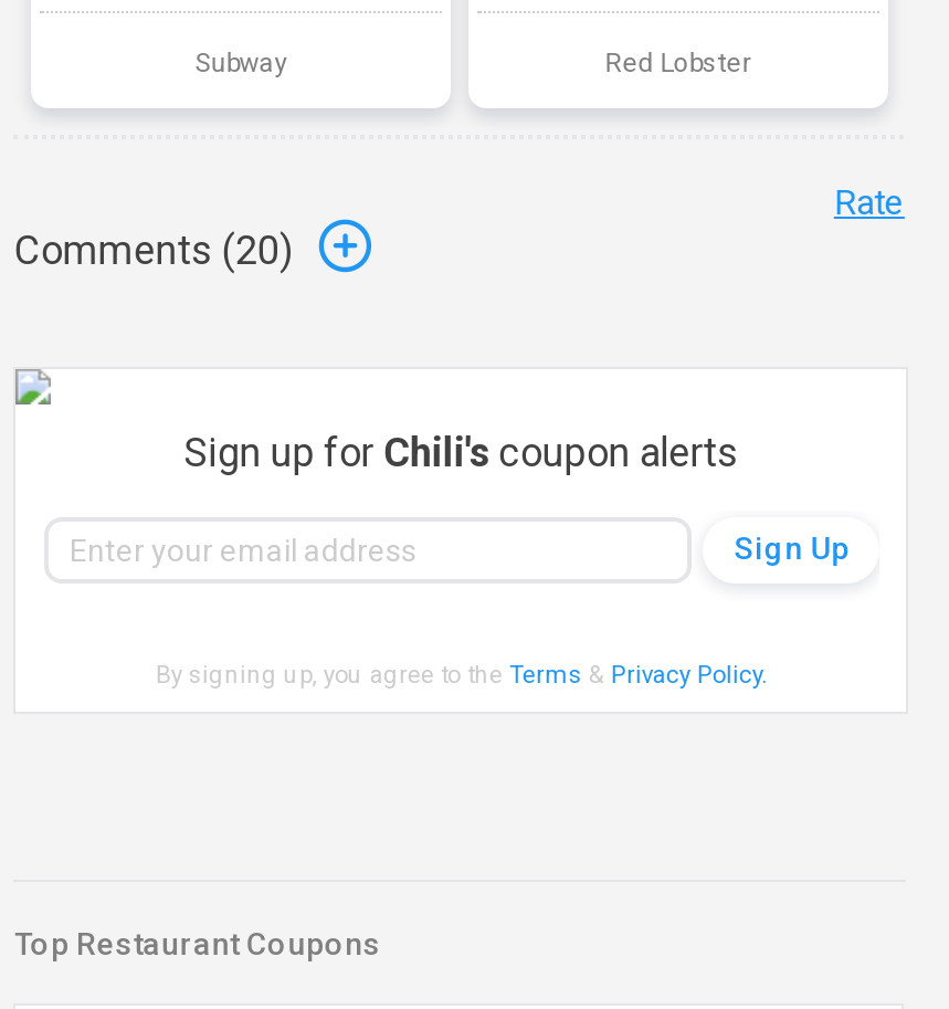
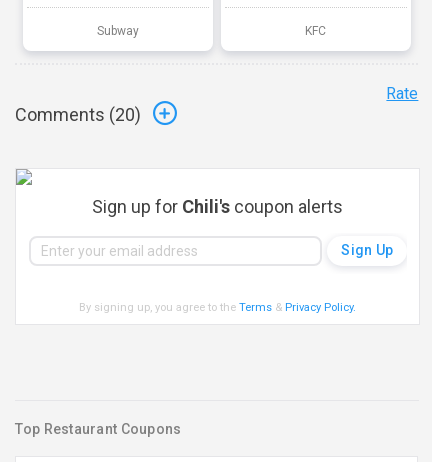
- Red Lobster
+ KFC
